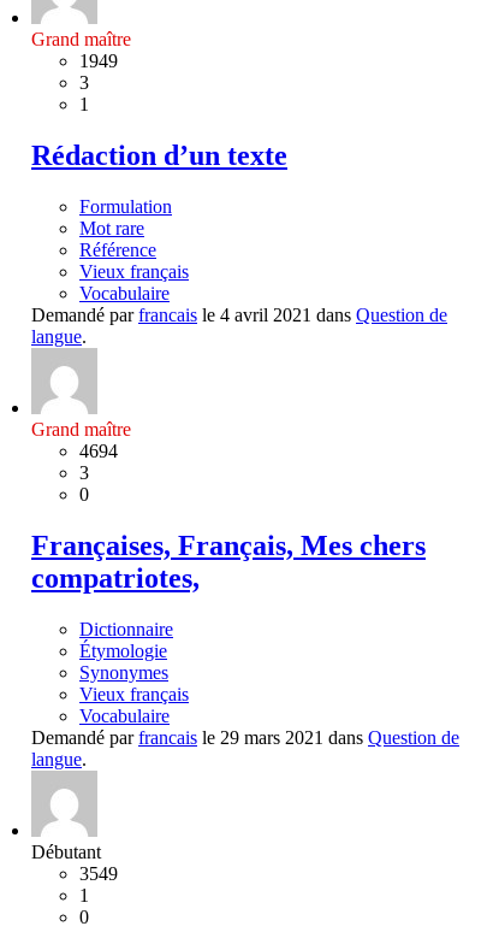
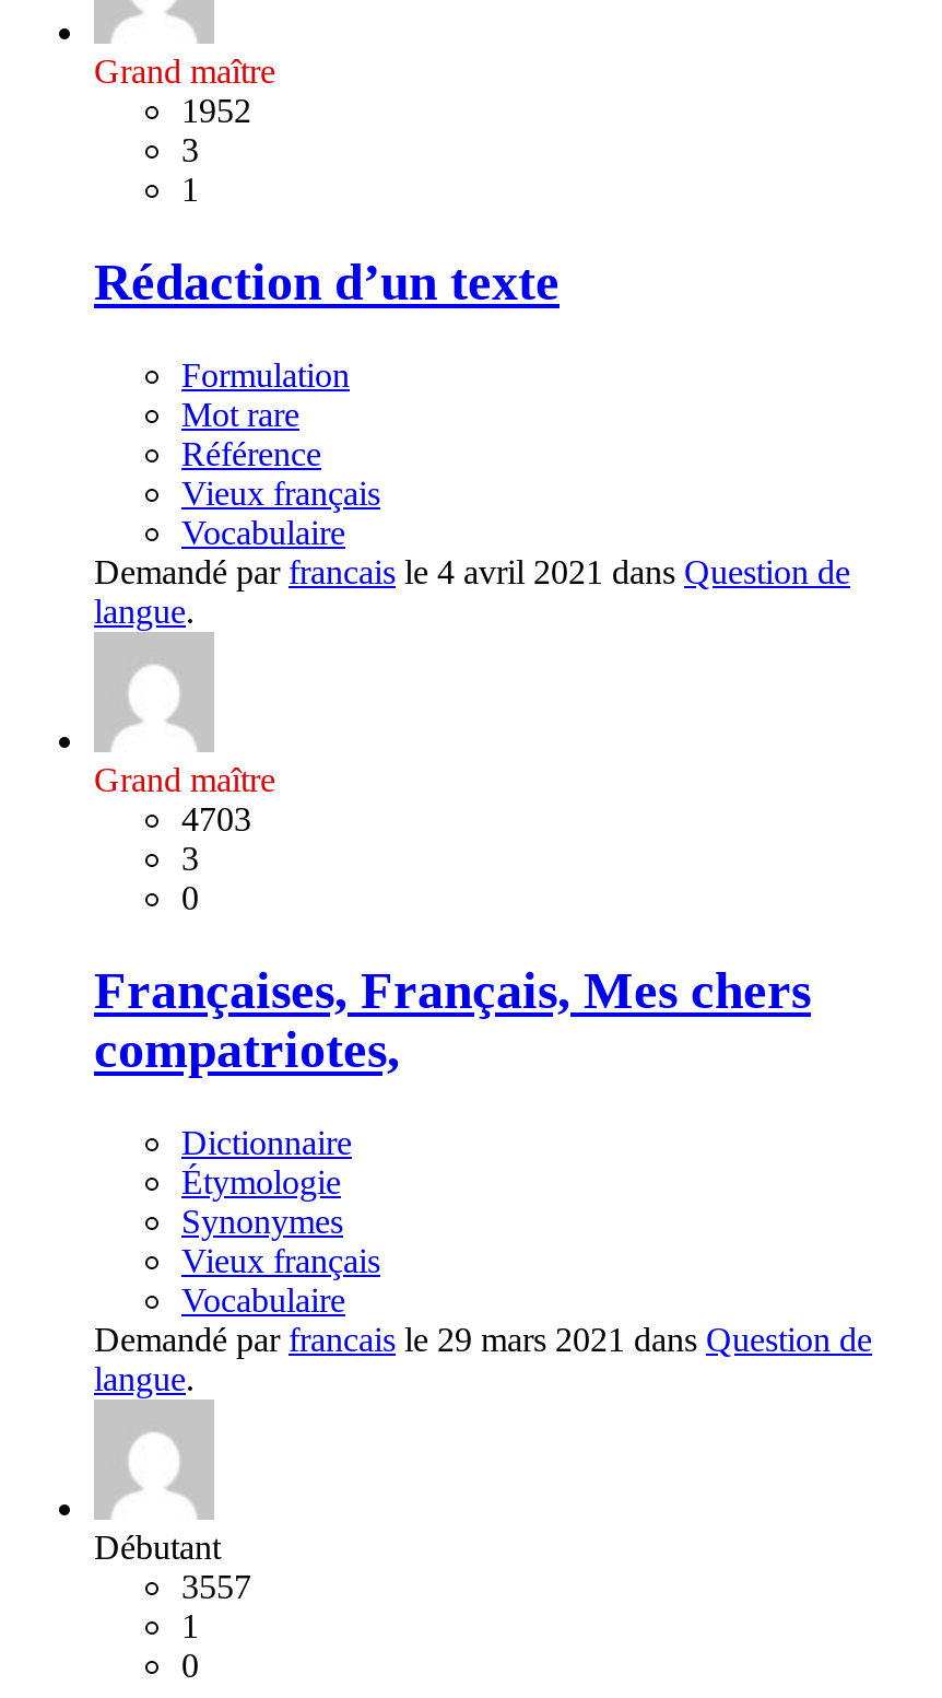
- 1949
+ 1952

- 4694
+ 4703

- 3549
+ 3557
